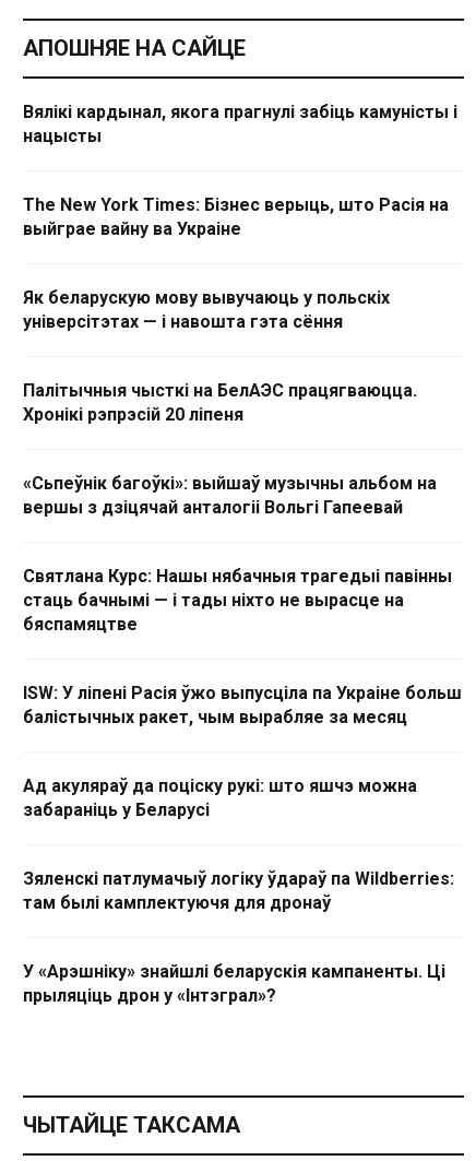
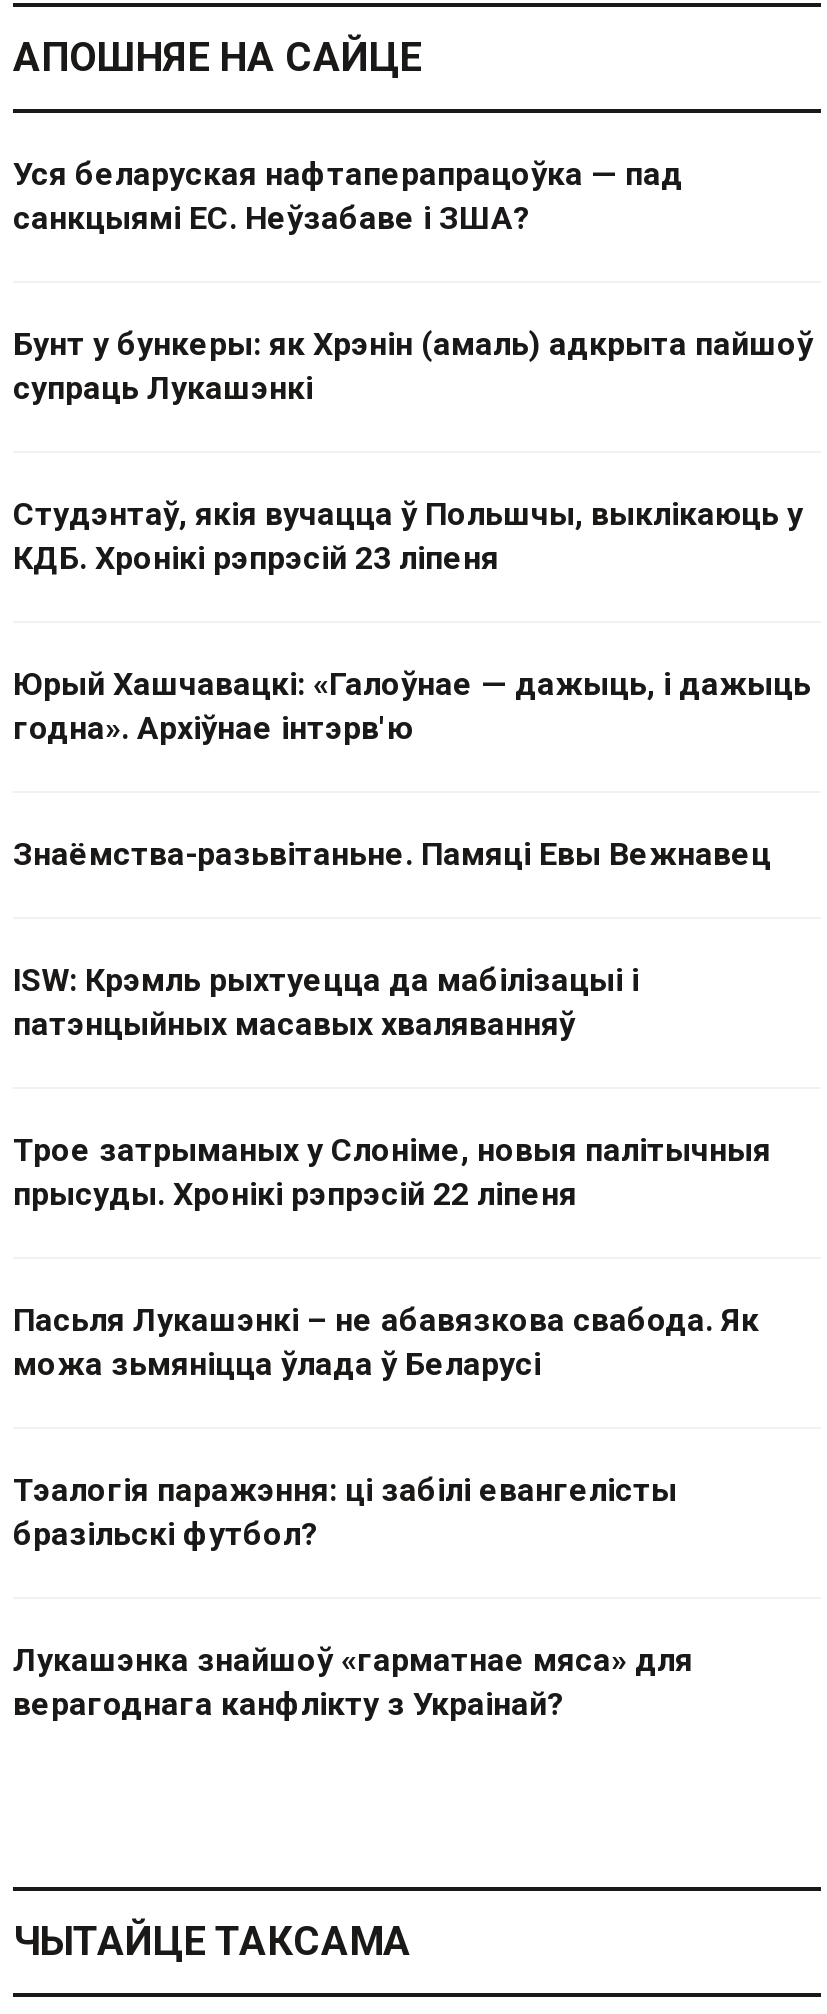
- Вялікі кардынал, якога прагнулі забіць камуністы і
- нацысты
+ Уся беларуская нафтаперапрацоўка — пад
+ санкцыямі ЕС. Неўзабаве і ЗША?

- The New York Times: Бізнес верыць, што Расія на
- выйграе вайну ва Украіне
+ Бунт у бункеры: як Хрэнін (амаль) адкрыта пайшоў
+ супраць Лукашэнкі

- Як беларускую мову вывучаюць у польскіх
- універсітэтах — і навошта гэта сёння
+ Студэнтаў, якія вучацца ў Польшчы, выклікаюць у
+ КДБ. Хронікі рэпрэсій 23 ліпеня

- Палітычныя чысткі на БелАЭС працягваюцца.
- Хронікі рэпрэсій 20 ліпеня
+ Юрый Хашчавацкі: «Галоўнае — дажыць, і дажыць
+ годна». Архіўнае інтэрв'ю

- «Сьпеўнік багоўкі»: выйшаў музычны альбом на
- вершы з дзіцячай анталогіі Вольгі Гапеевай
+ Знаёмства-разьвітаньне. Памяці Евы Вежнавец

- Святлана Курс: Нашы нябачныя трагедыі павінны
- стаць бачнымі — і тады ніхто не вырасце на
- бяспамяцтве
+ ISW: Крэмль рыхтуецца да мабілізацыі і
+ патэнцыйных масавых хваляванняў

- ISW: У ліпені Расія ўжо выпусціла па Украіне больш
- балістычных ракет, чым вырабляе за месяц
+ Трое затрыманых у Слоніме, новыя палітычныя
+ прысуды. Хронікі рэпрэсій 22 ліпеня

- Ад акуляраў да поціску рукі: што яшчэ можна
- забараніць у Беларусі
+ Пасьля Лукашэнкі – не абавязкова свабода. Як
+ можа зьмяніцца ўлада ў Беларусі

- Зяленскі патлумачыў логіку ўдараў па Wildberries:
- там былі камплектуючя для дронаў
+ Тэалогія паражэння: ці забілі евангелісты
+ бразільскі футбол?

- У «Арэшніку» знайшлі беларускія кампаненты. Ці
- прыляціць дрон у «Інтэграл»?
+ Лукашэнка знайшоў «гарматнае мяса» для
+ верагоднага канфлікту з Украінай?
